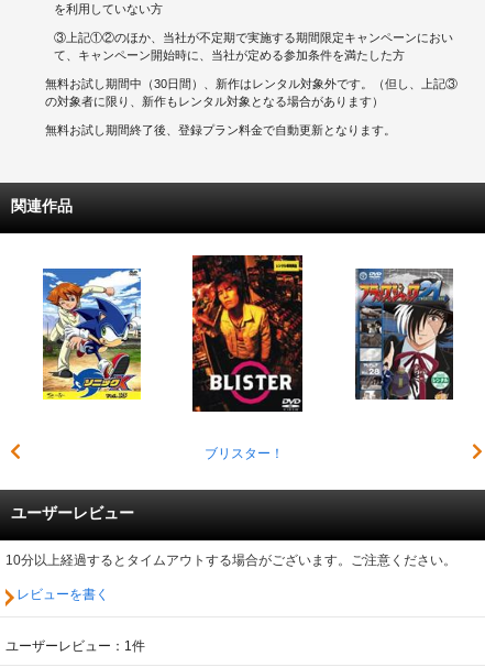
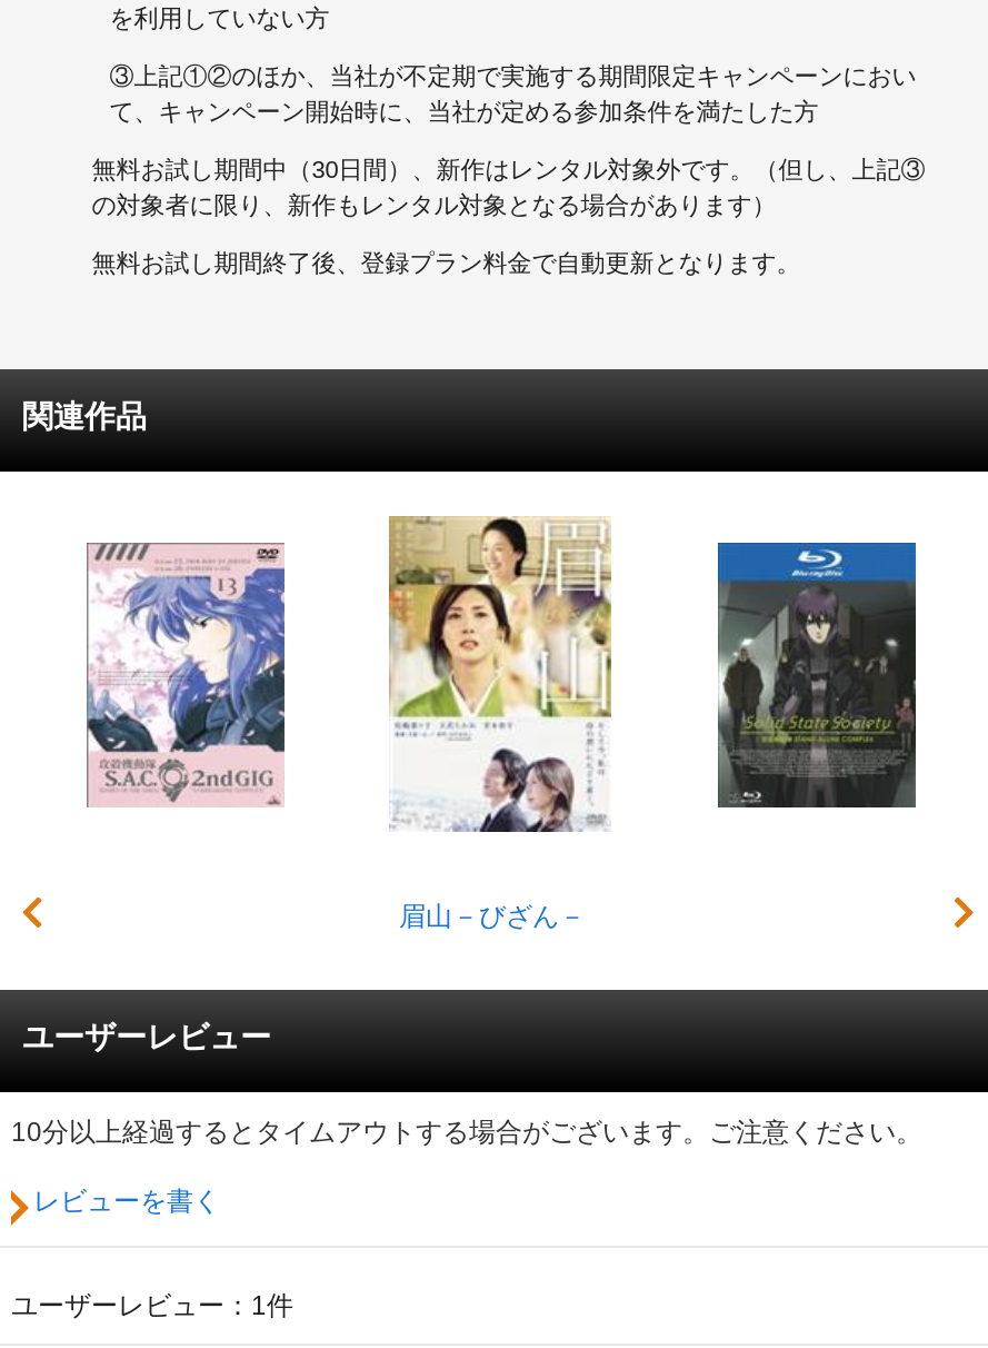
- [image]
- ブリスター！
+ [image]
+ 眉山－びざん－

- [image]
+ [image]

- [image]
+ [image]
